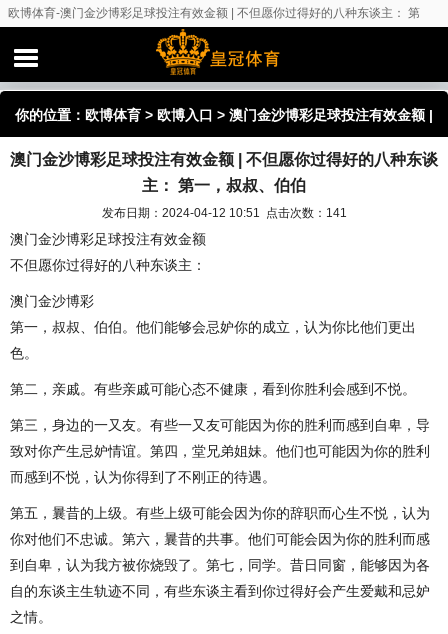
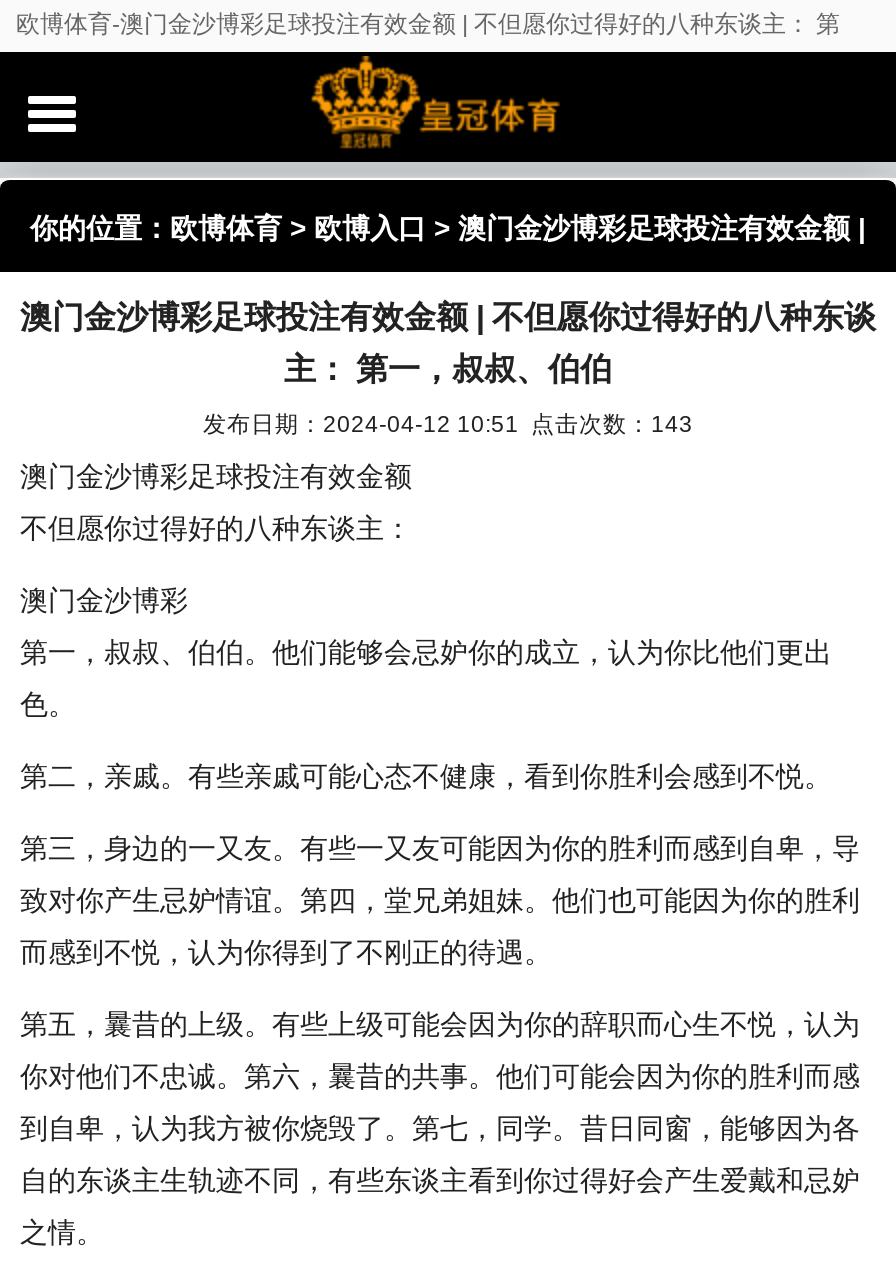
- 发布日期：2024-04-12 10:51 点击次数：141
+ 发布日期：2024-04-12 10:51 点击次数：143
